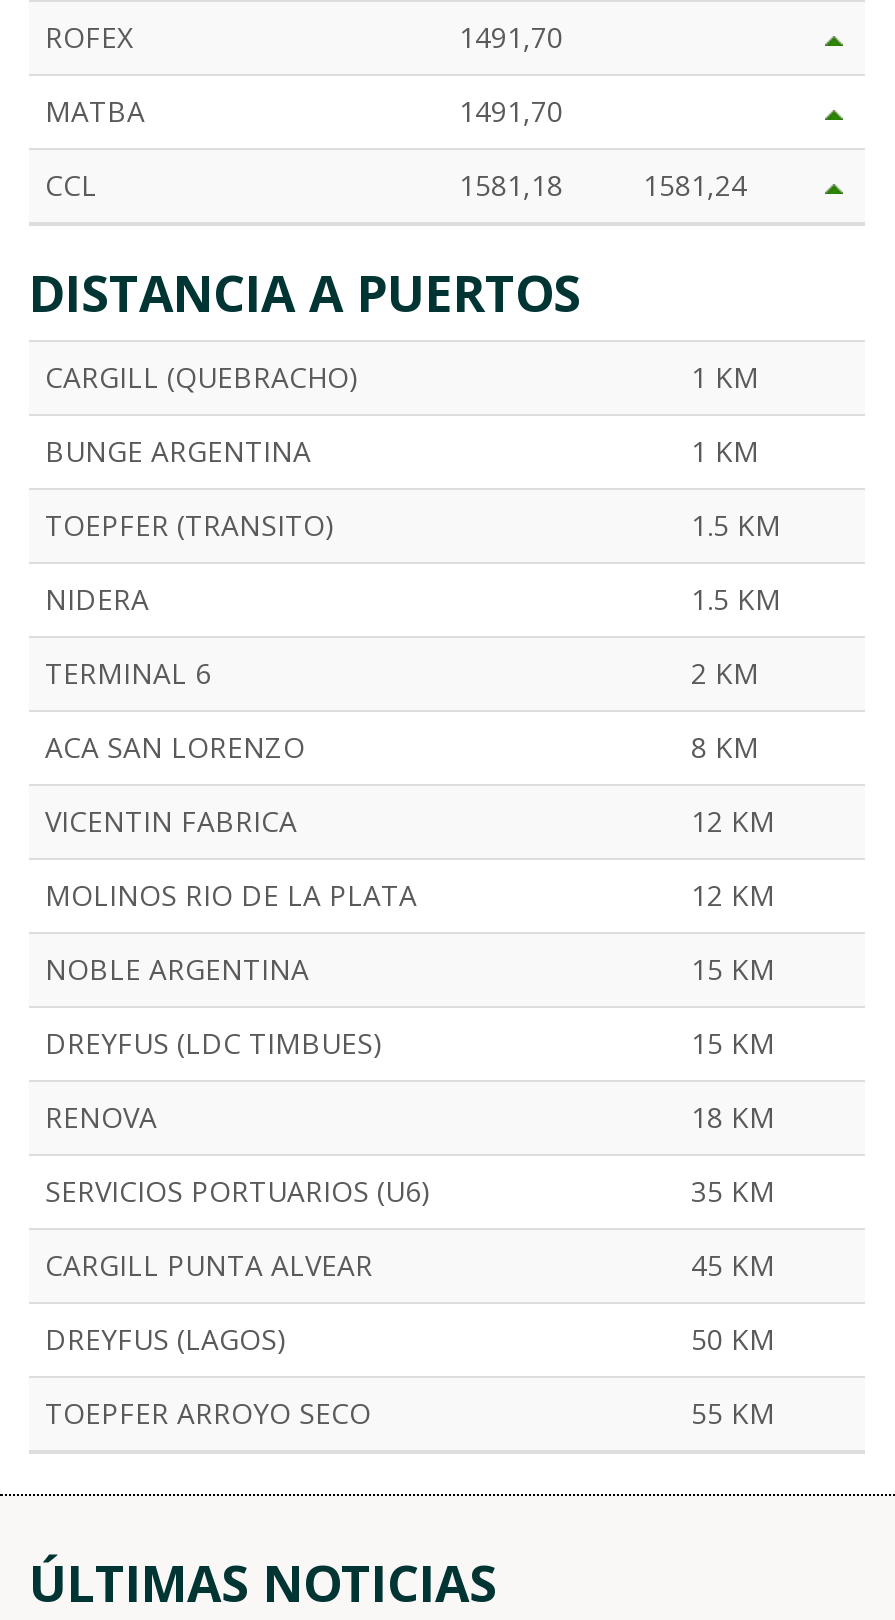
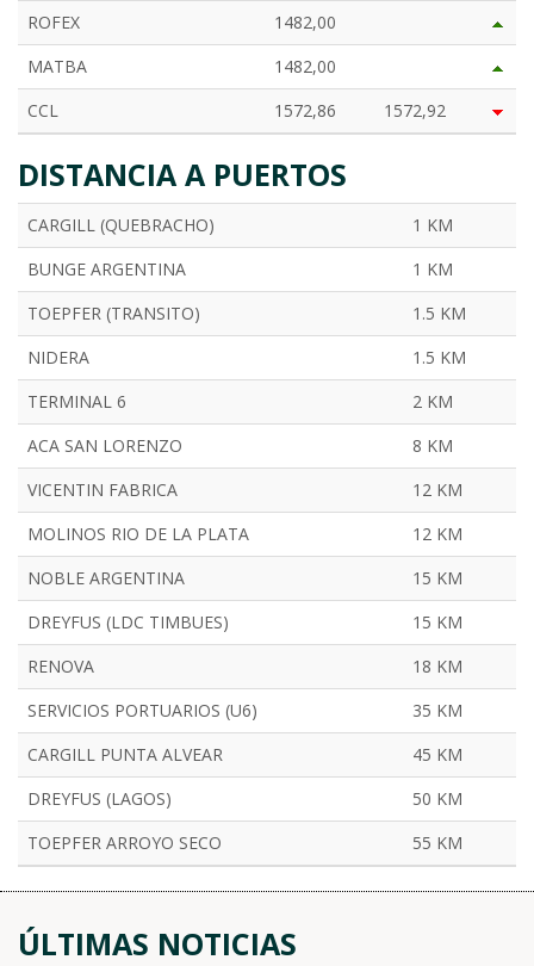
- 1491,70
+ 1482,00

- 1491,70
+ 1482,00

- 1581,18
+ 1572,86

- 1581,24
+ 1572,92
